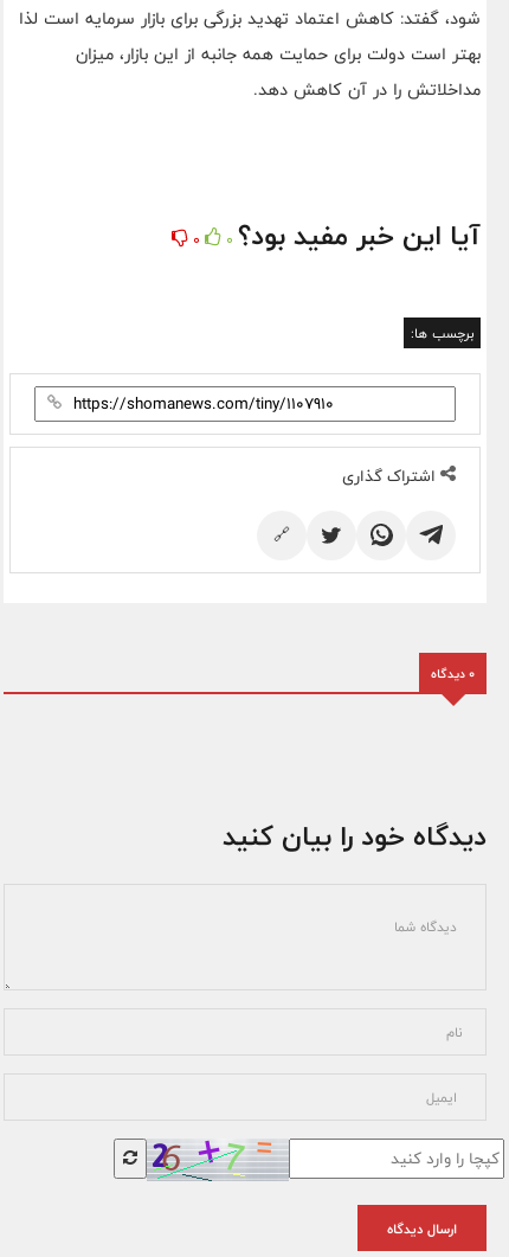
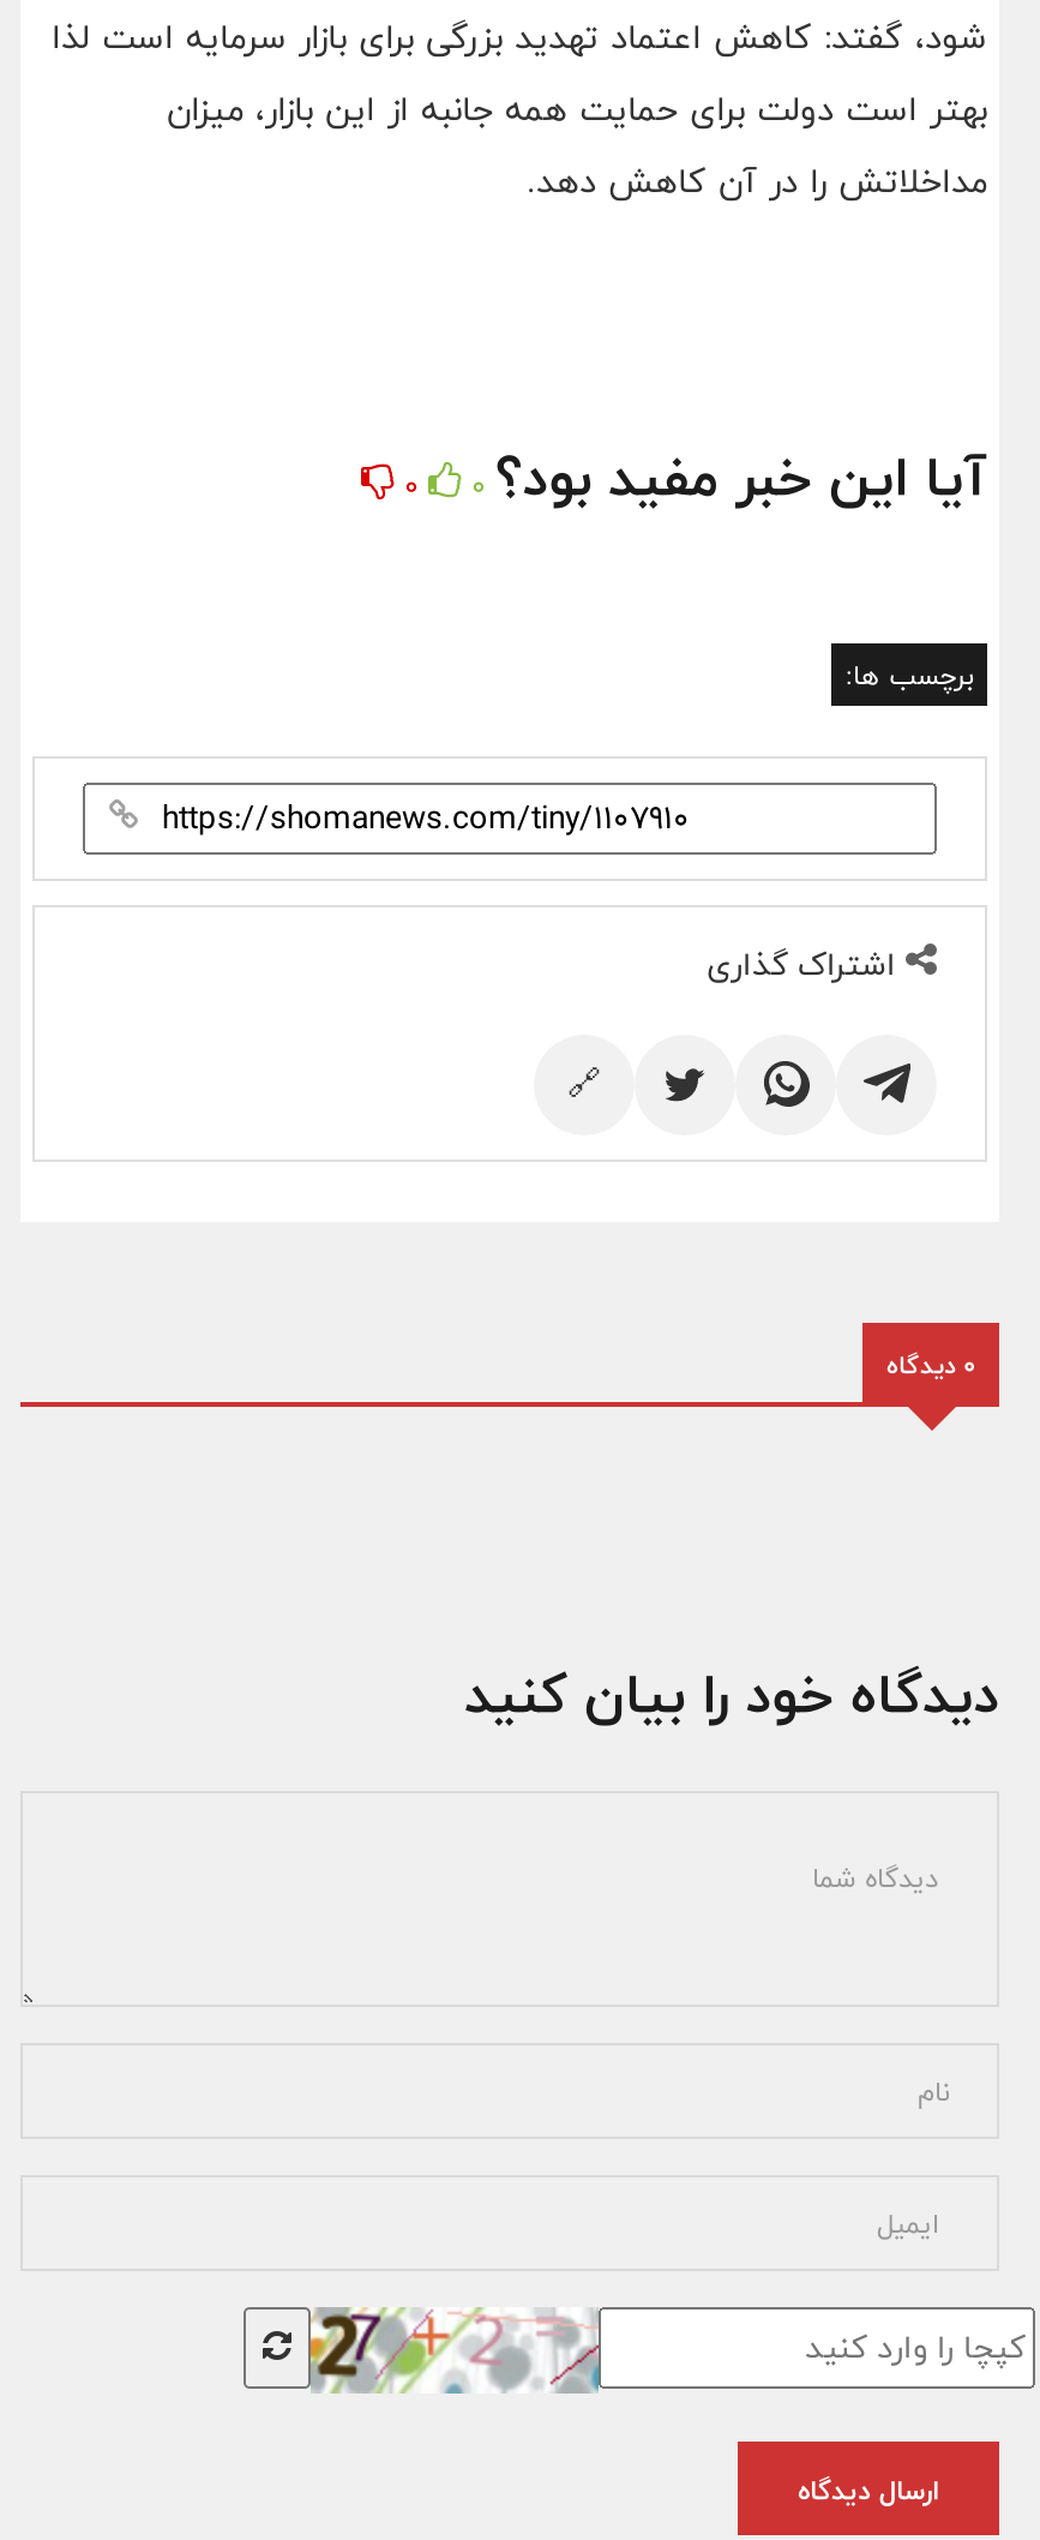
- [image]
+ [image]
